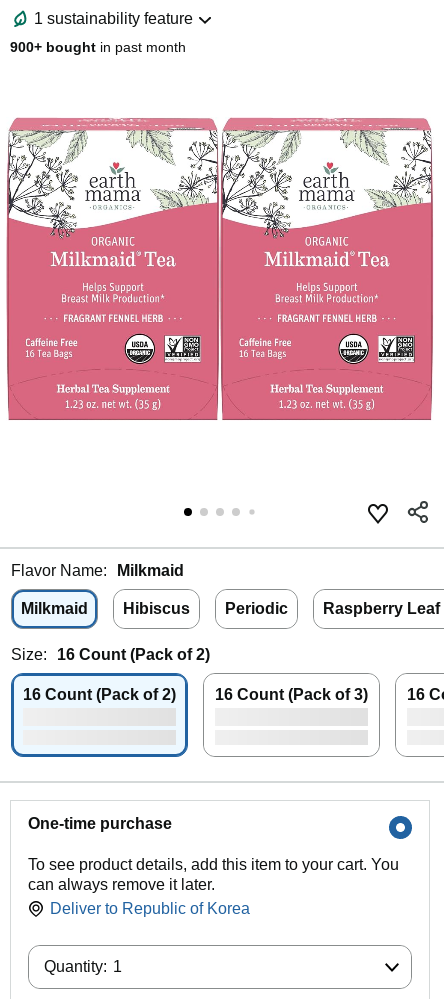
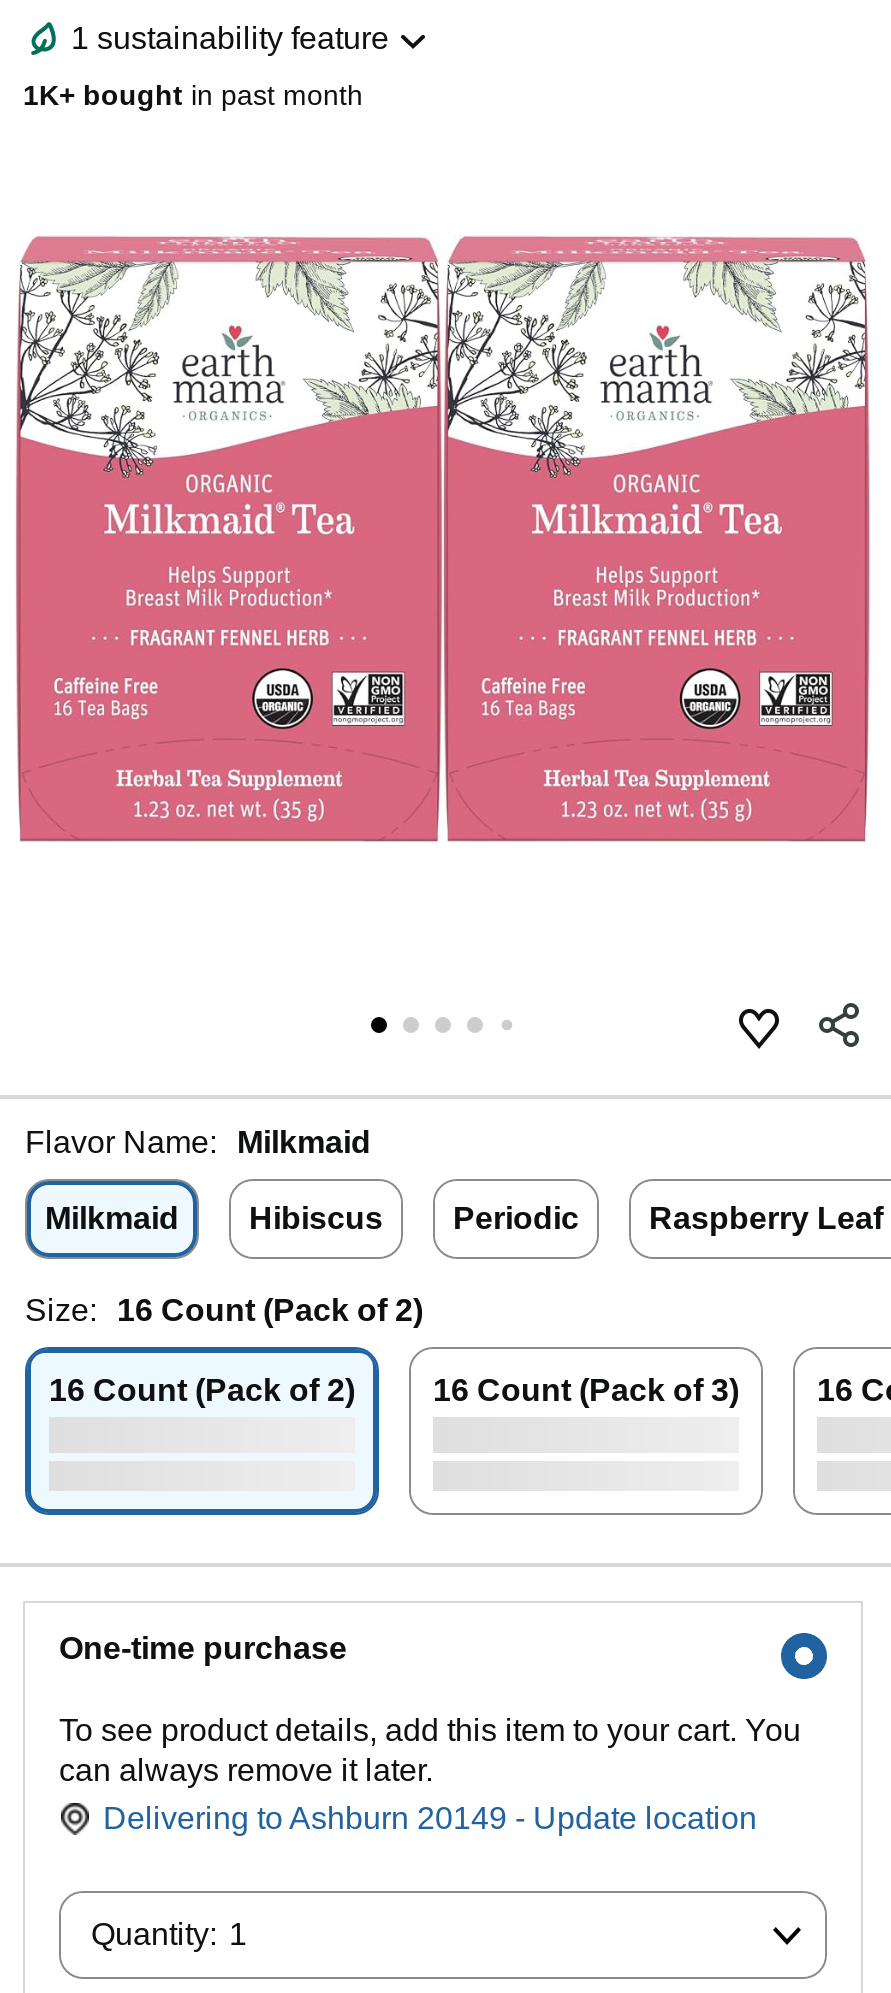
- 900+ bought in past month
+ 1K+ bought in past month

- Deliver to Republic of Korea
+ Delivering to Ashburn 20149 - Update location
